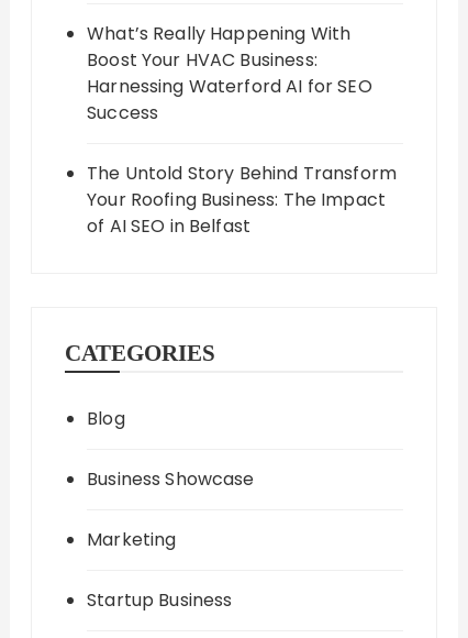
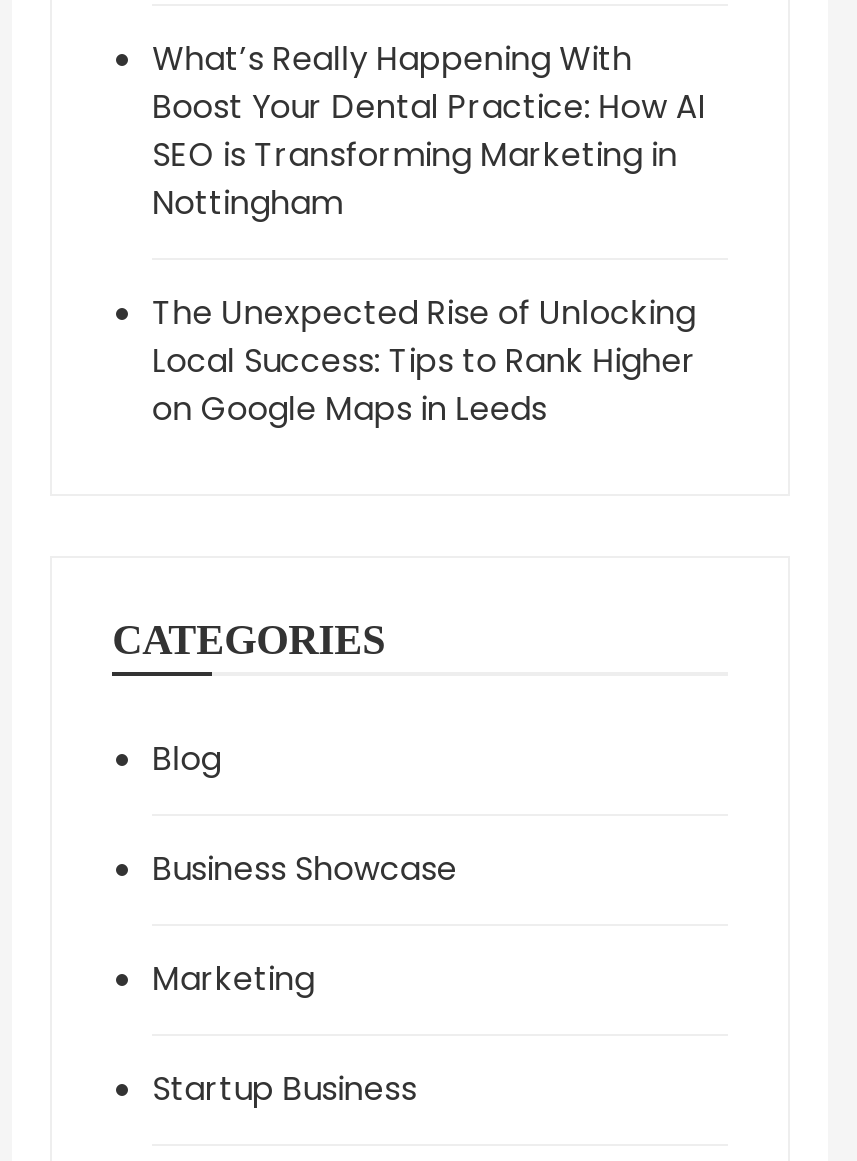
- Boost Your HVAC Business:
- Harnessing Waterford AI for SEO
- Success
+ Boost Your Dental Practice: How AI
+ SEO is Transforming Marketing in
+ Nottingham

- The Untold Story Behind Transform
- Your Roofing Business: The Impact
- of AI SEO in Belfast
+ The Unexpected Rise of Unlocking
+ Local Success: Tips to Rank Higher
+ on Google Maps in Leeds
